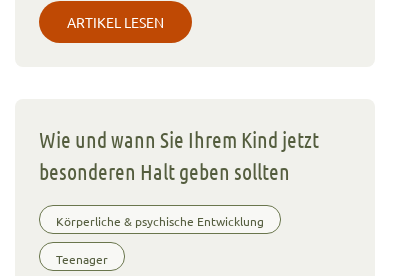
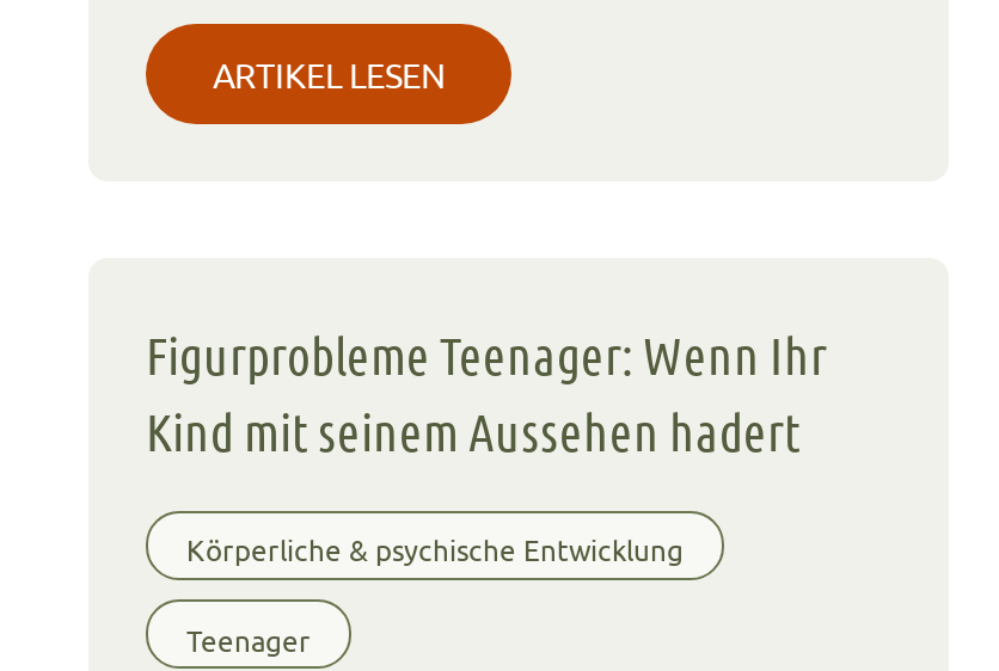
- Wie und wann Sie Ihrem Kind jetzt
- besonderen Halt geben sollten
+ Figurprobleme Teenager: Wenn Ihr
+ Kind mit seinem Aussehen hadert
